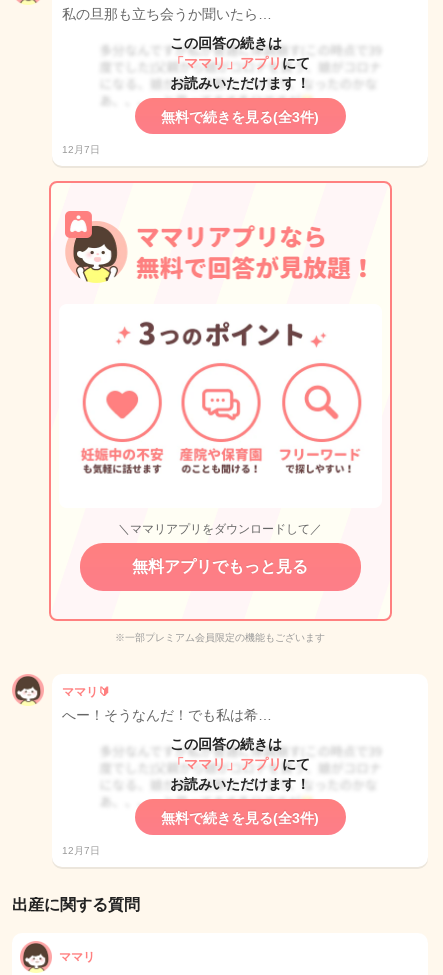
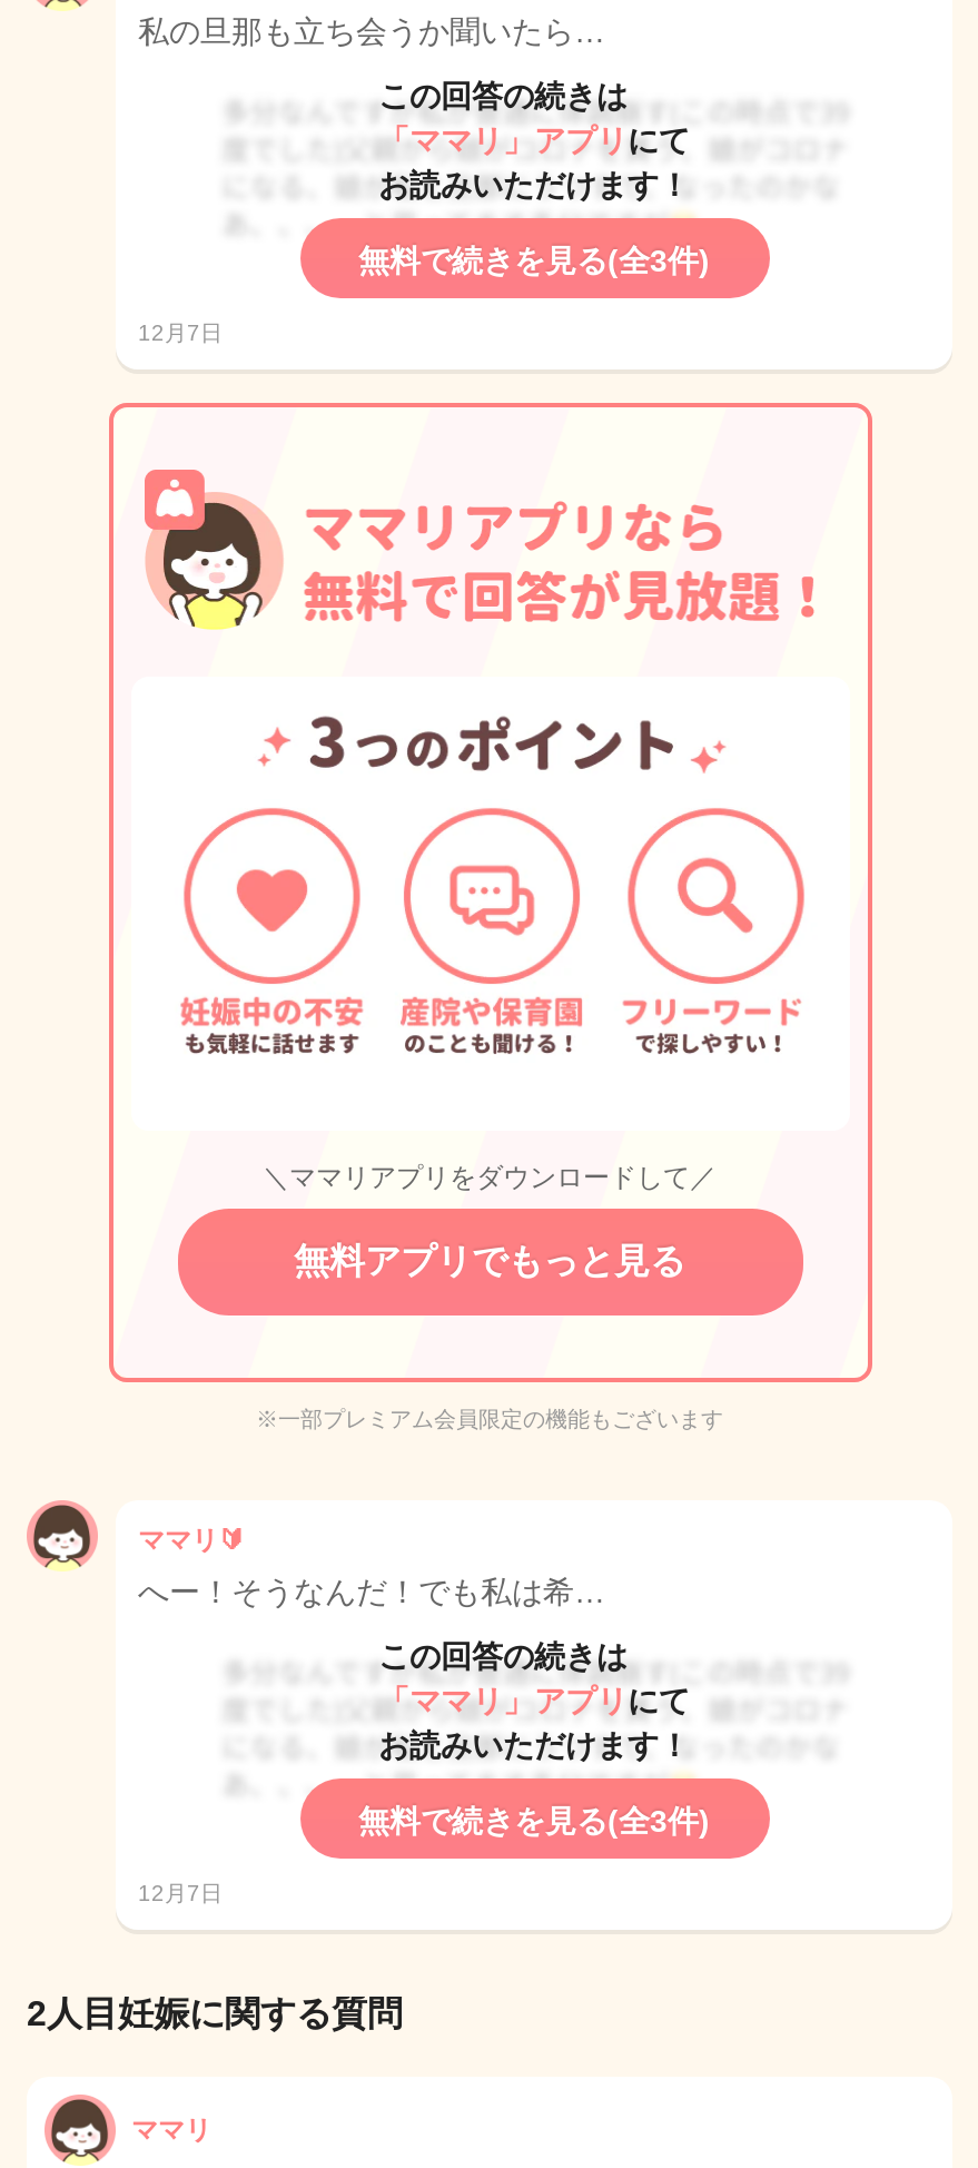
- 出産に関する質問
+ 2人目妊娠に関する質問
